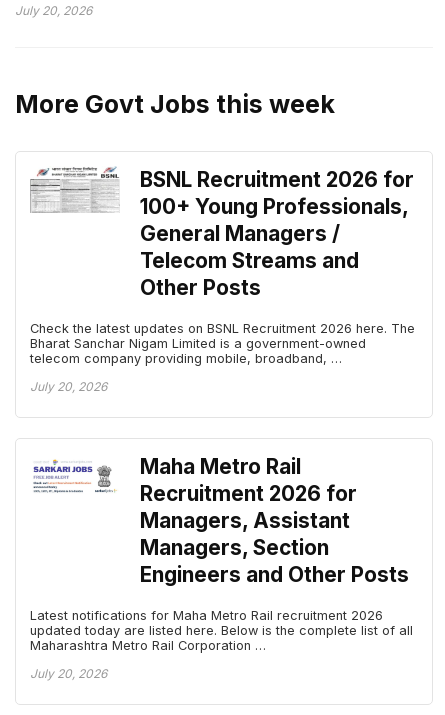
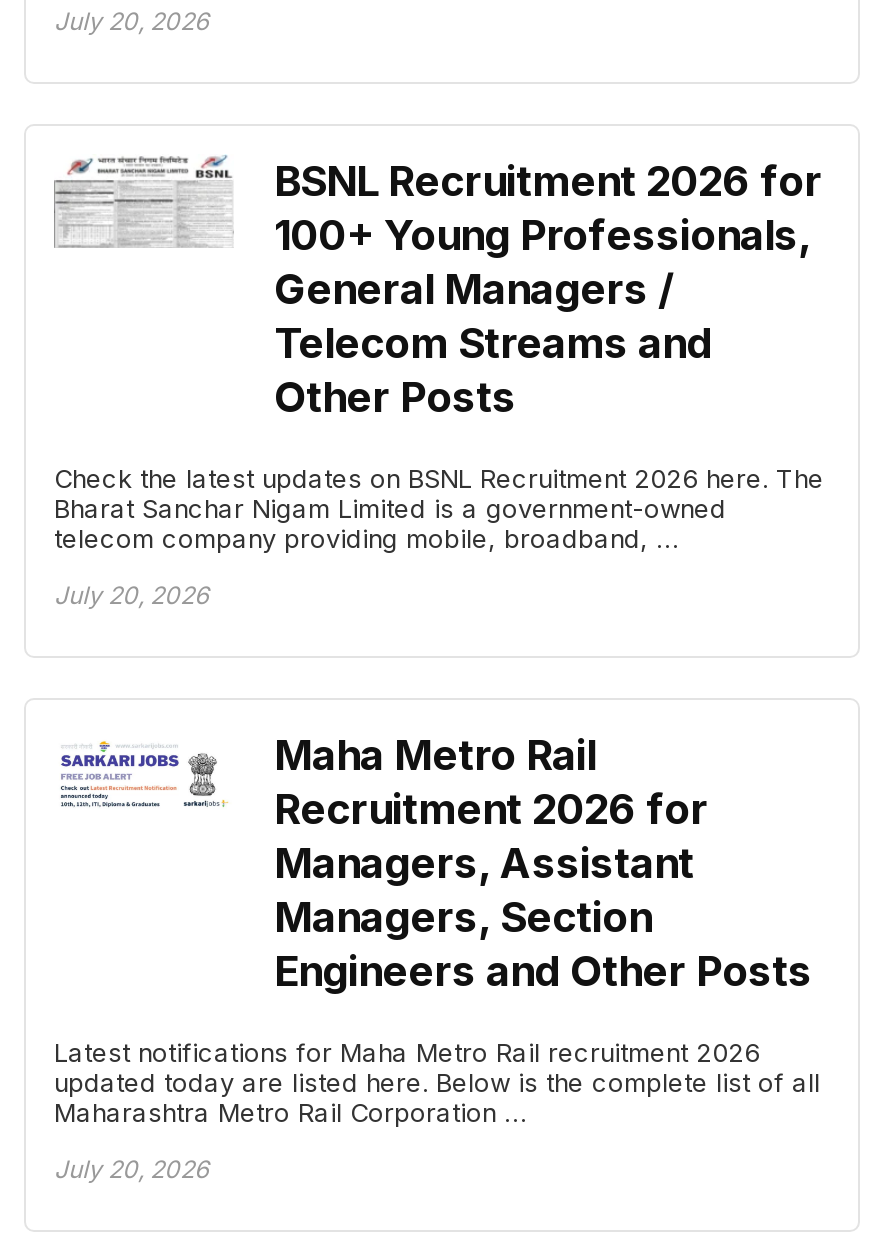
- More Govt Jobs this week
